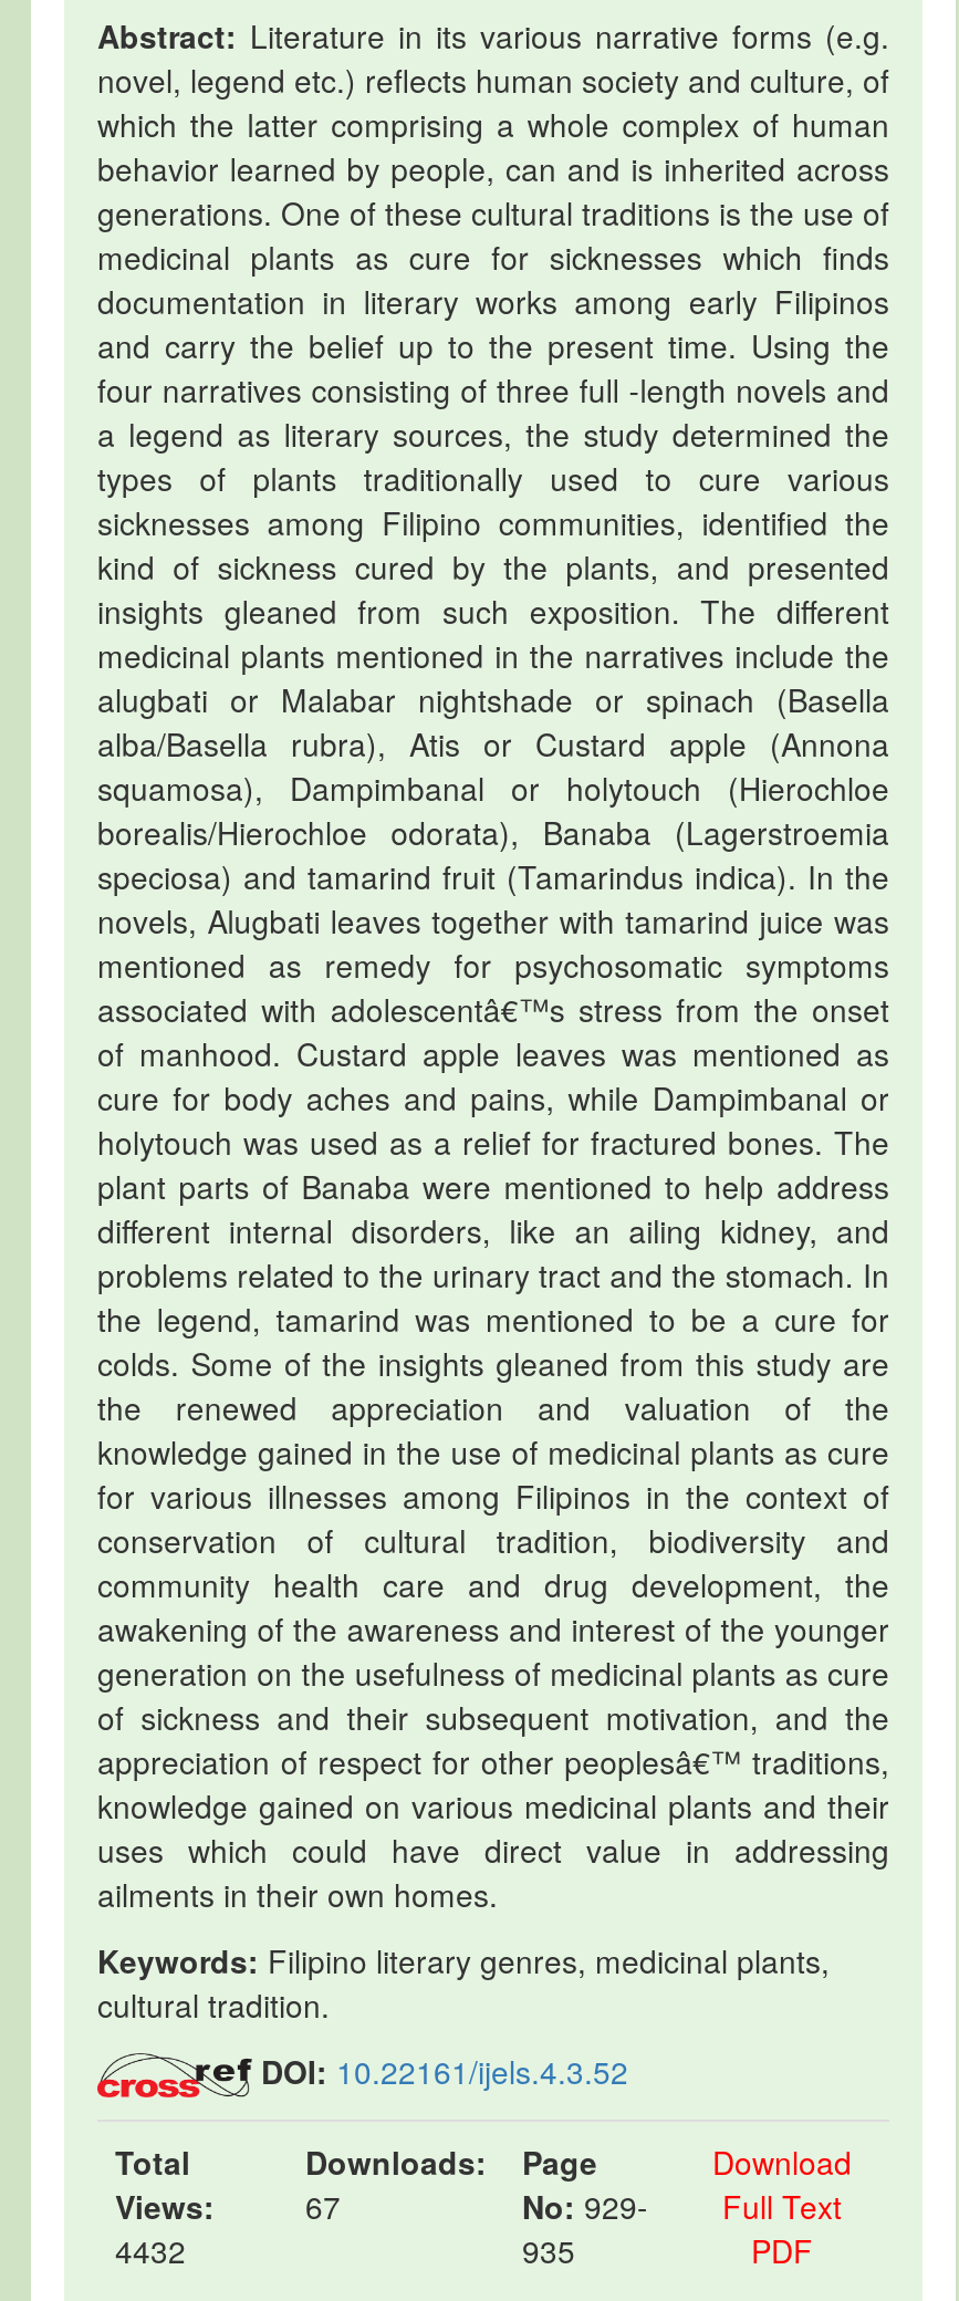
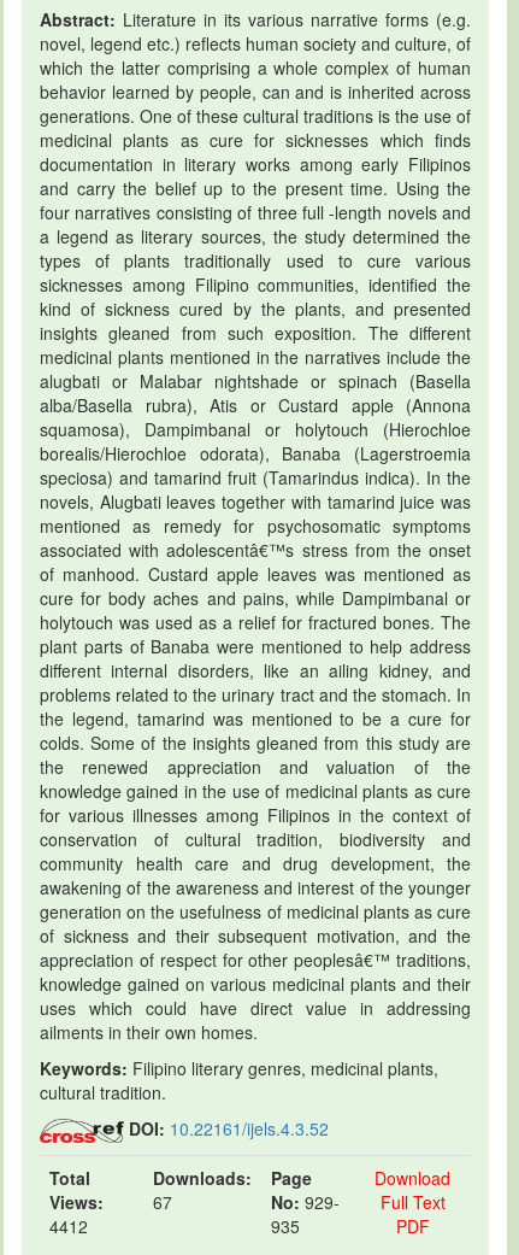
- 4432
+ 4412
